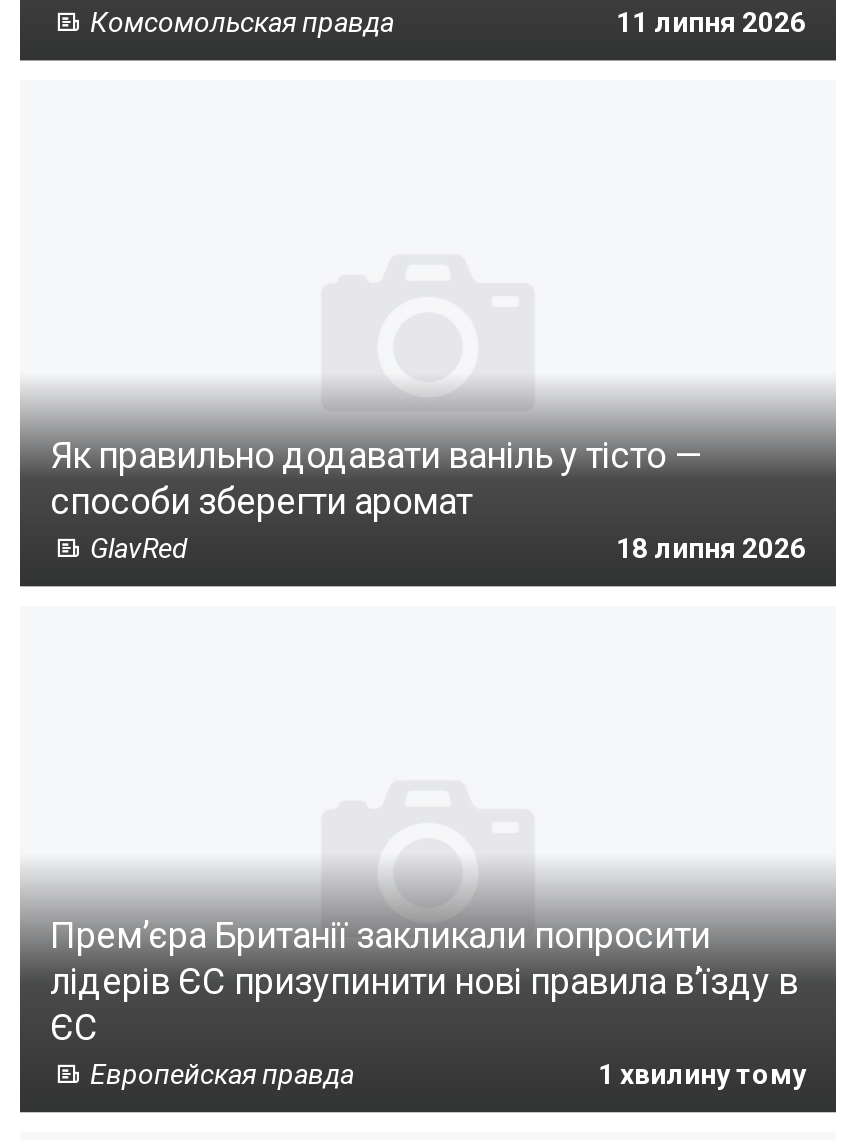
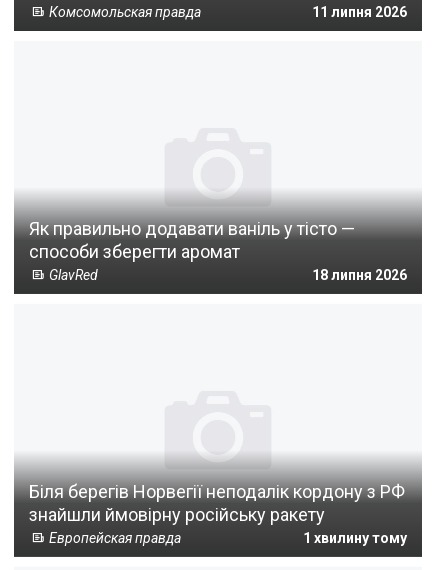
- Прем’єра Британії закликали попросити
- лідерів ЄС призупинити нові правила в’їзду в
- ЄС
+ Біля берегів Норвегії неподалік кордону з РФ
+ знайшли ймовірну російську ракету
